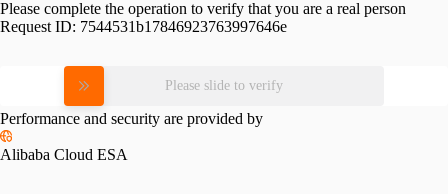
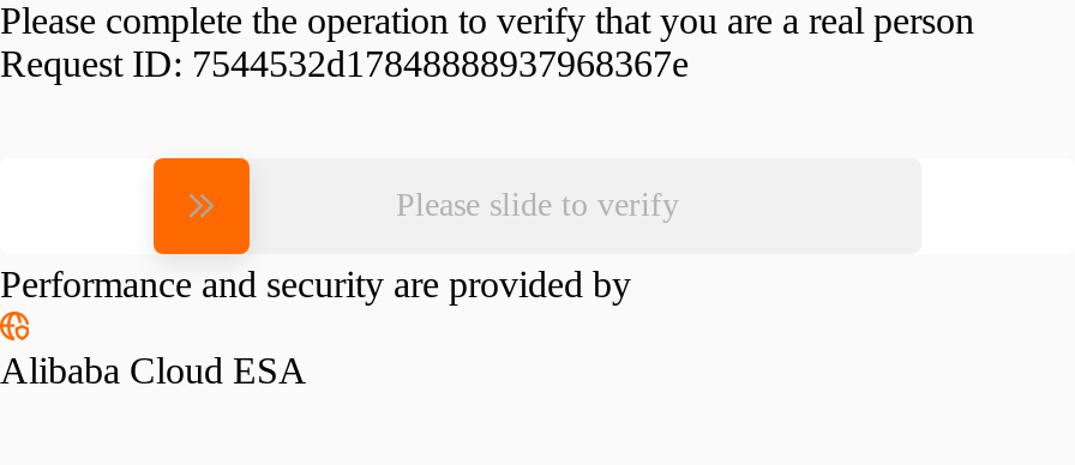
- Request ID: 7544531b17846923763997646e
+ Request ID: 7544532d17848888937968367e
